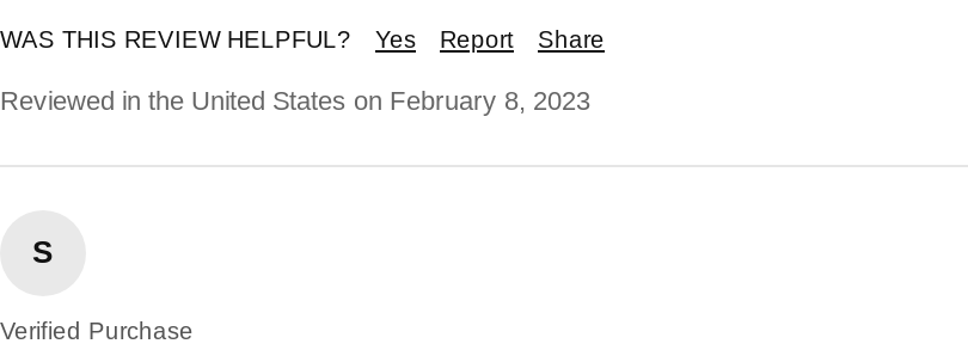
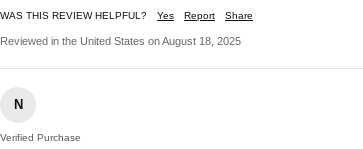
- Reviewed in the United States on February 8, 2023
+ Reviewed in the United States on August 18, 2025

- S
+ N
